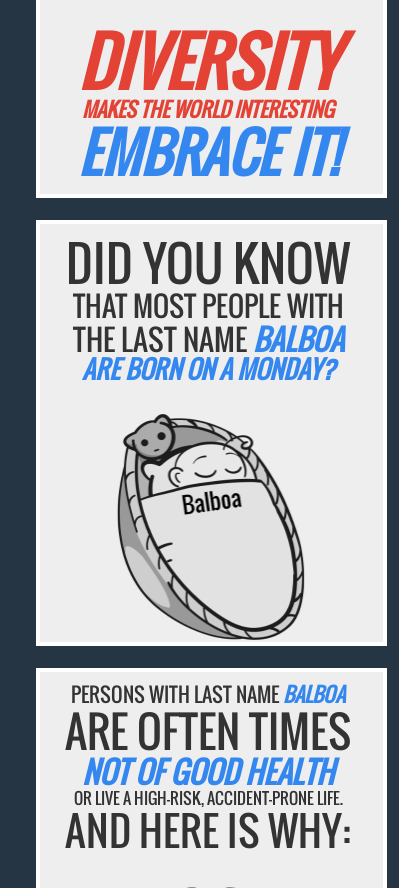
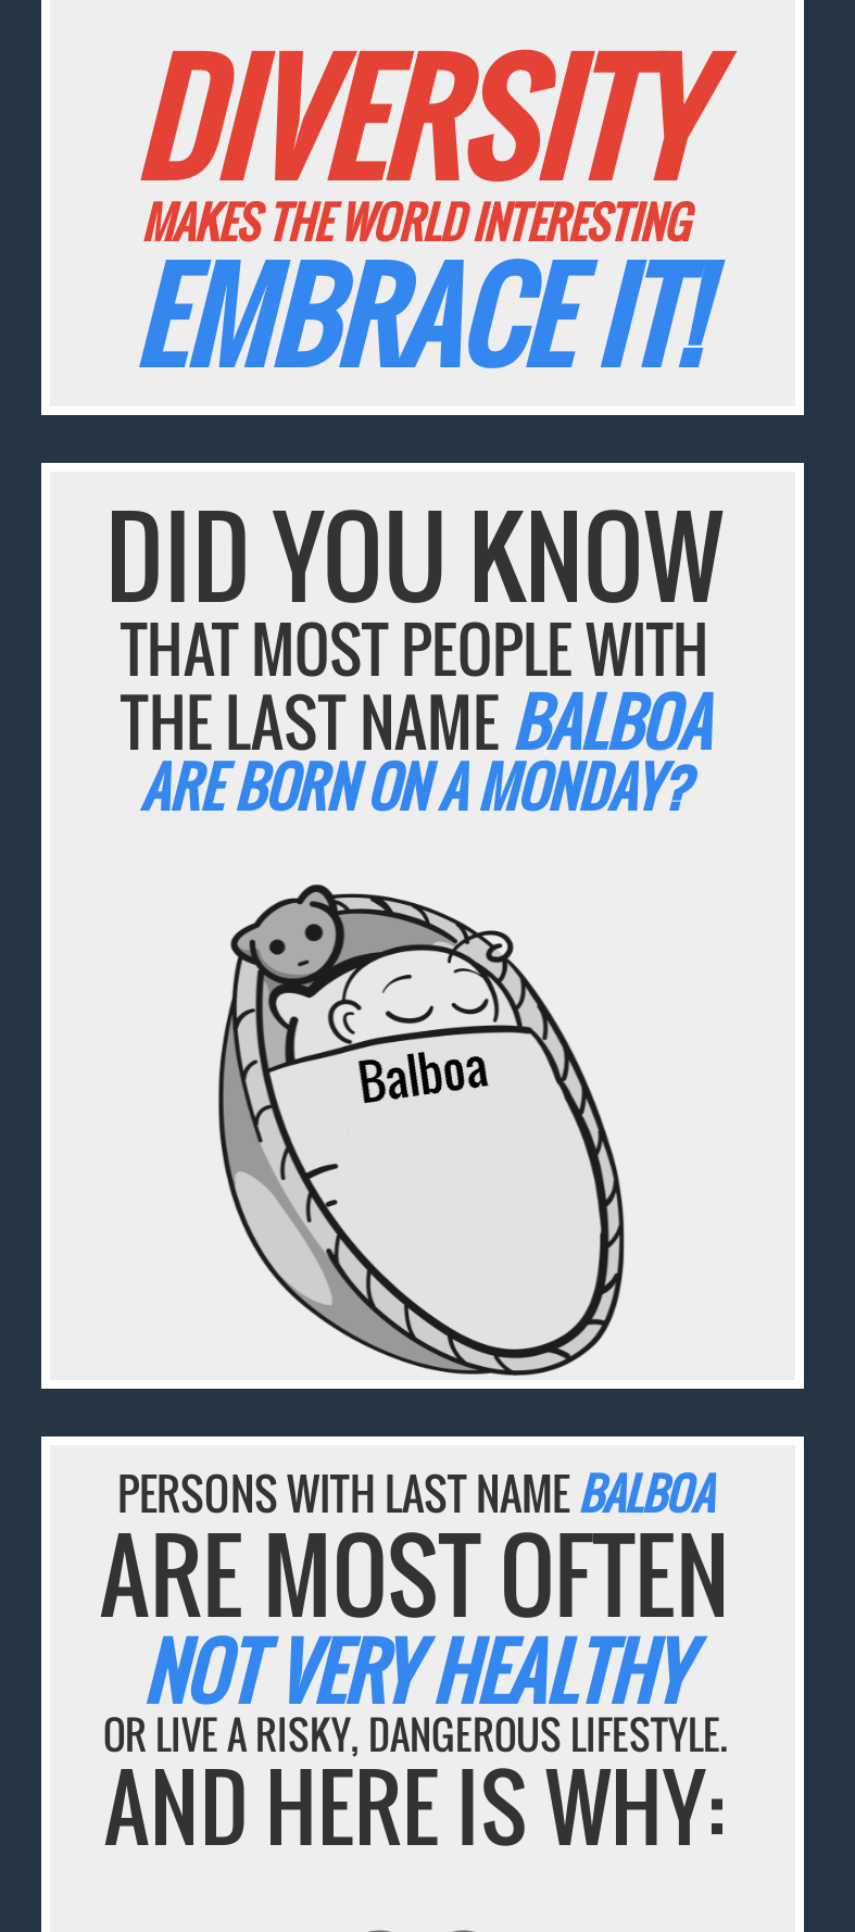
- ARE OFTEN TIMES
- NOT OF GOOD HEALTH
- OR LIVE A HIGH-RISK, ACCIDENT-PRONE LIFE.
+ ARE MOST OFTEN
+ NOT VERY HEALTHY
+ OR LIVE A RISKY, DANGEROUS LIFESTYLE.
